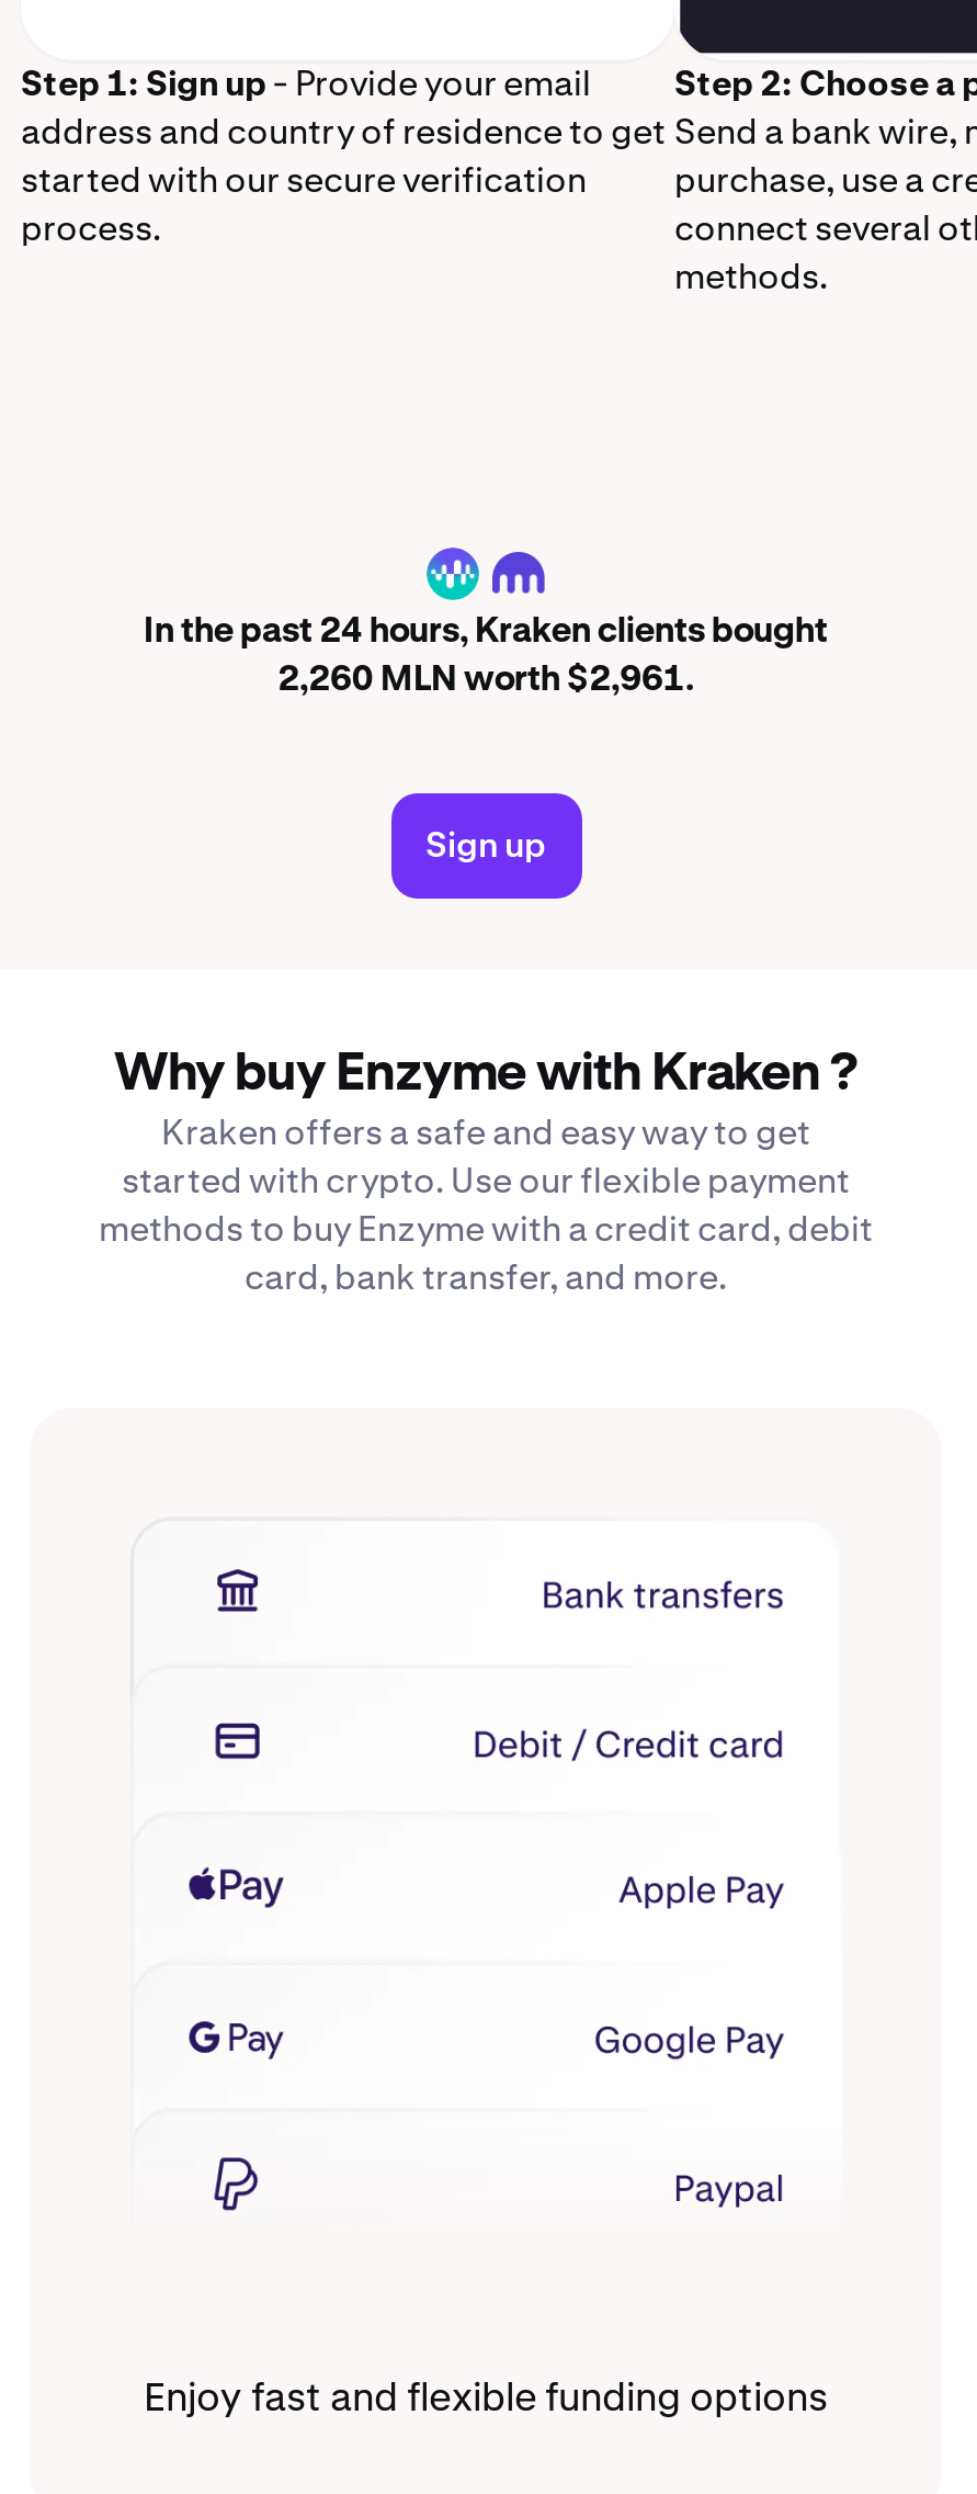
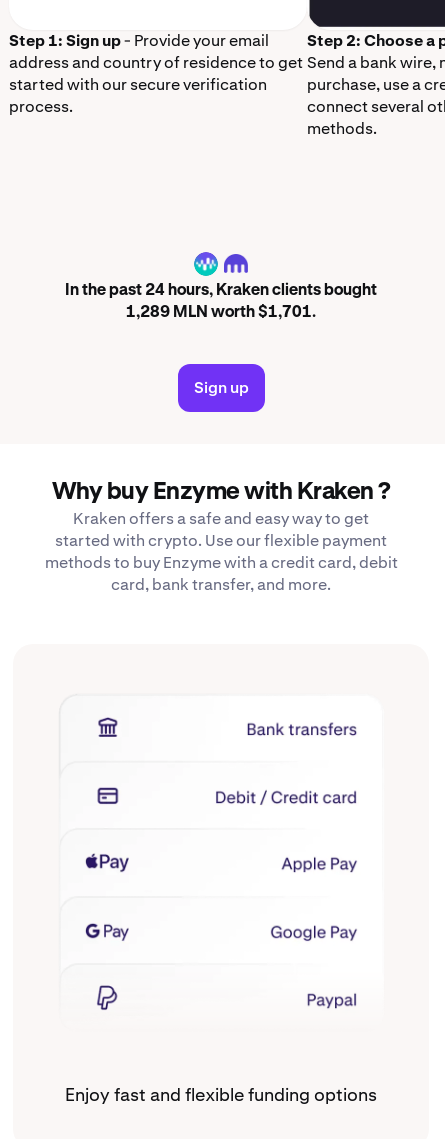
- 2,260 MLN worth $2,961.
+ 1,289 MLN worth $1,701.
